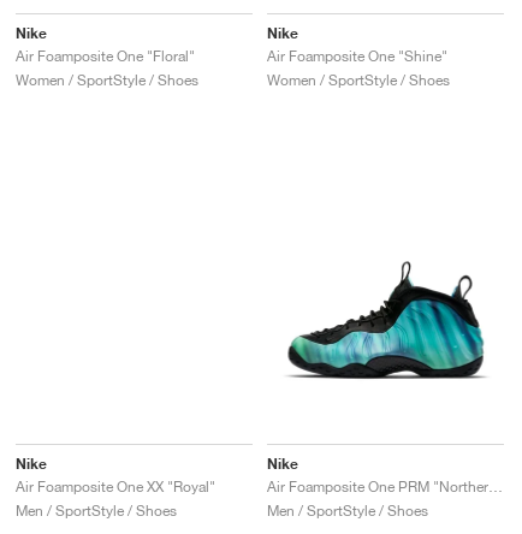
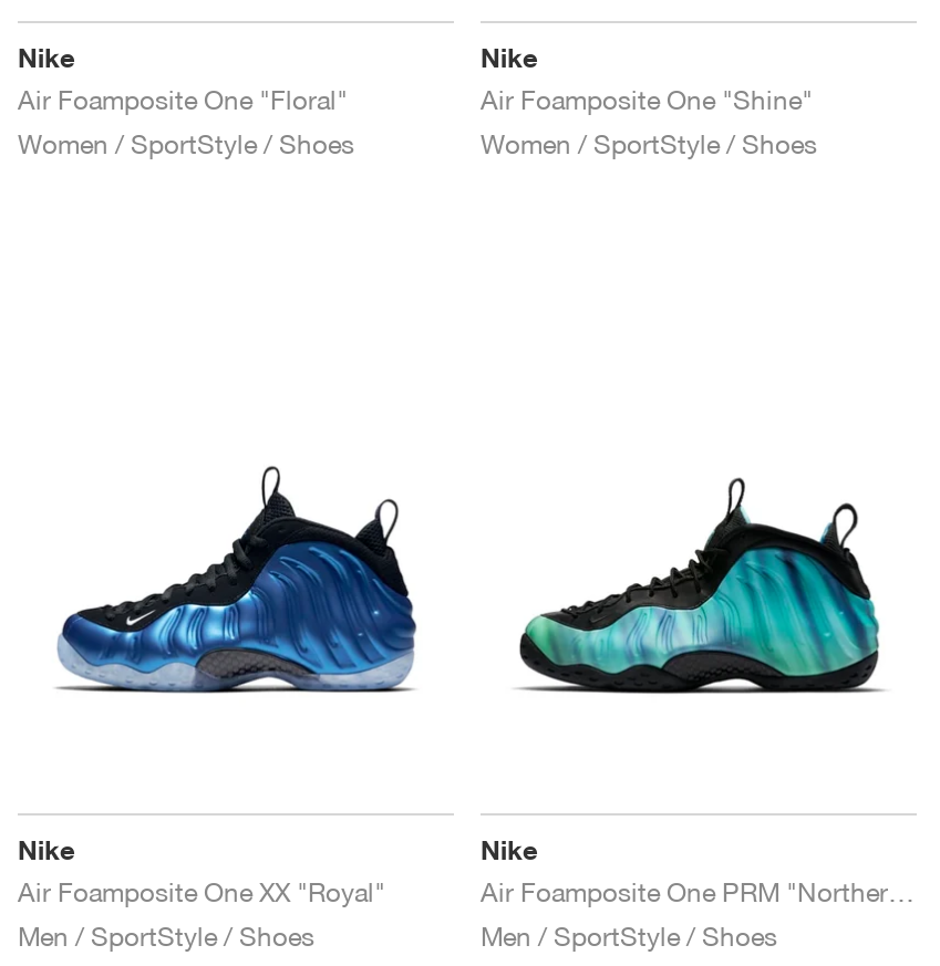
+ [image]
